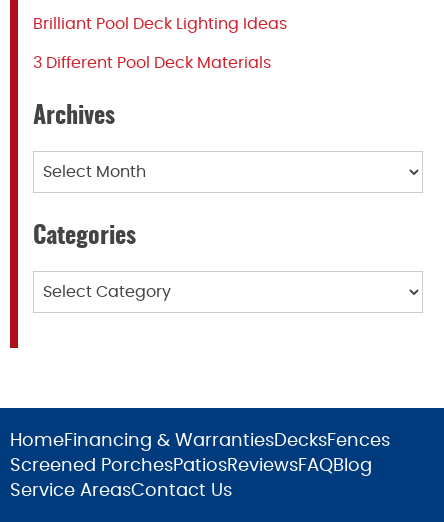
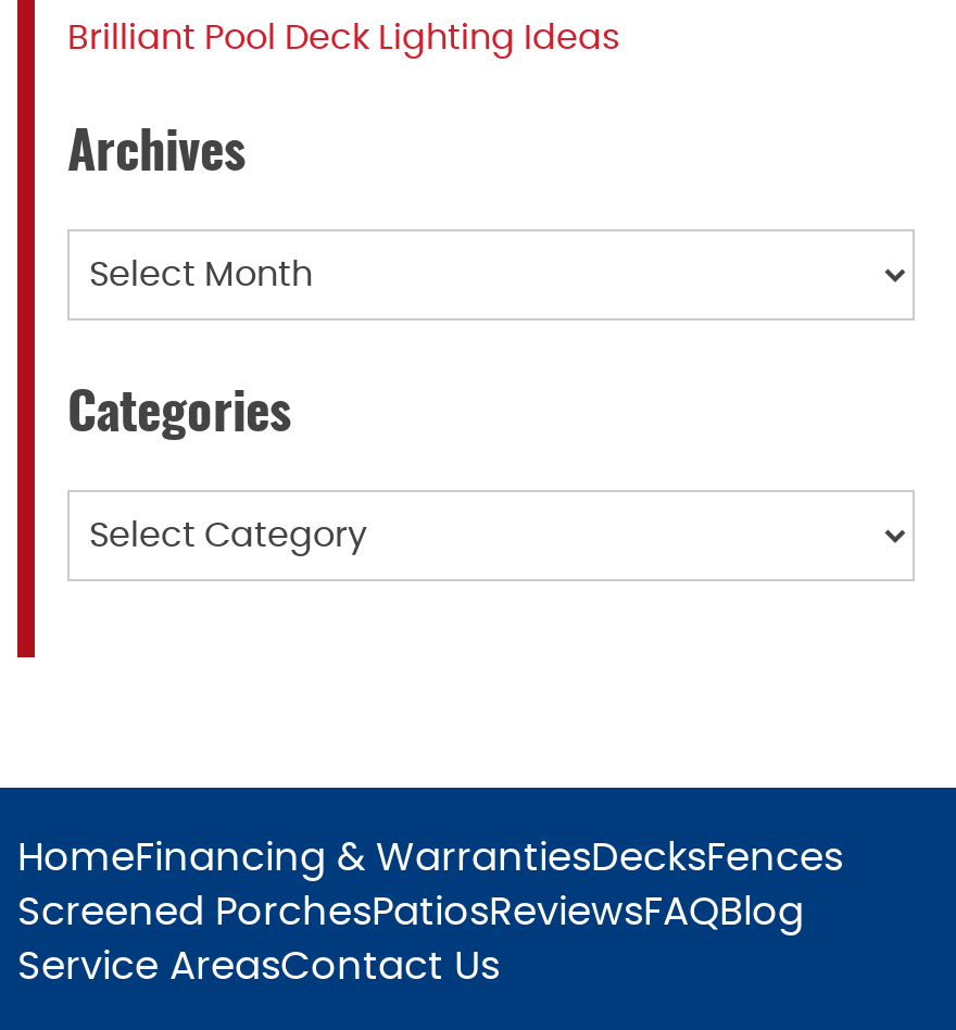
- 3 Different Pool Deck Materials
